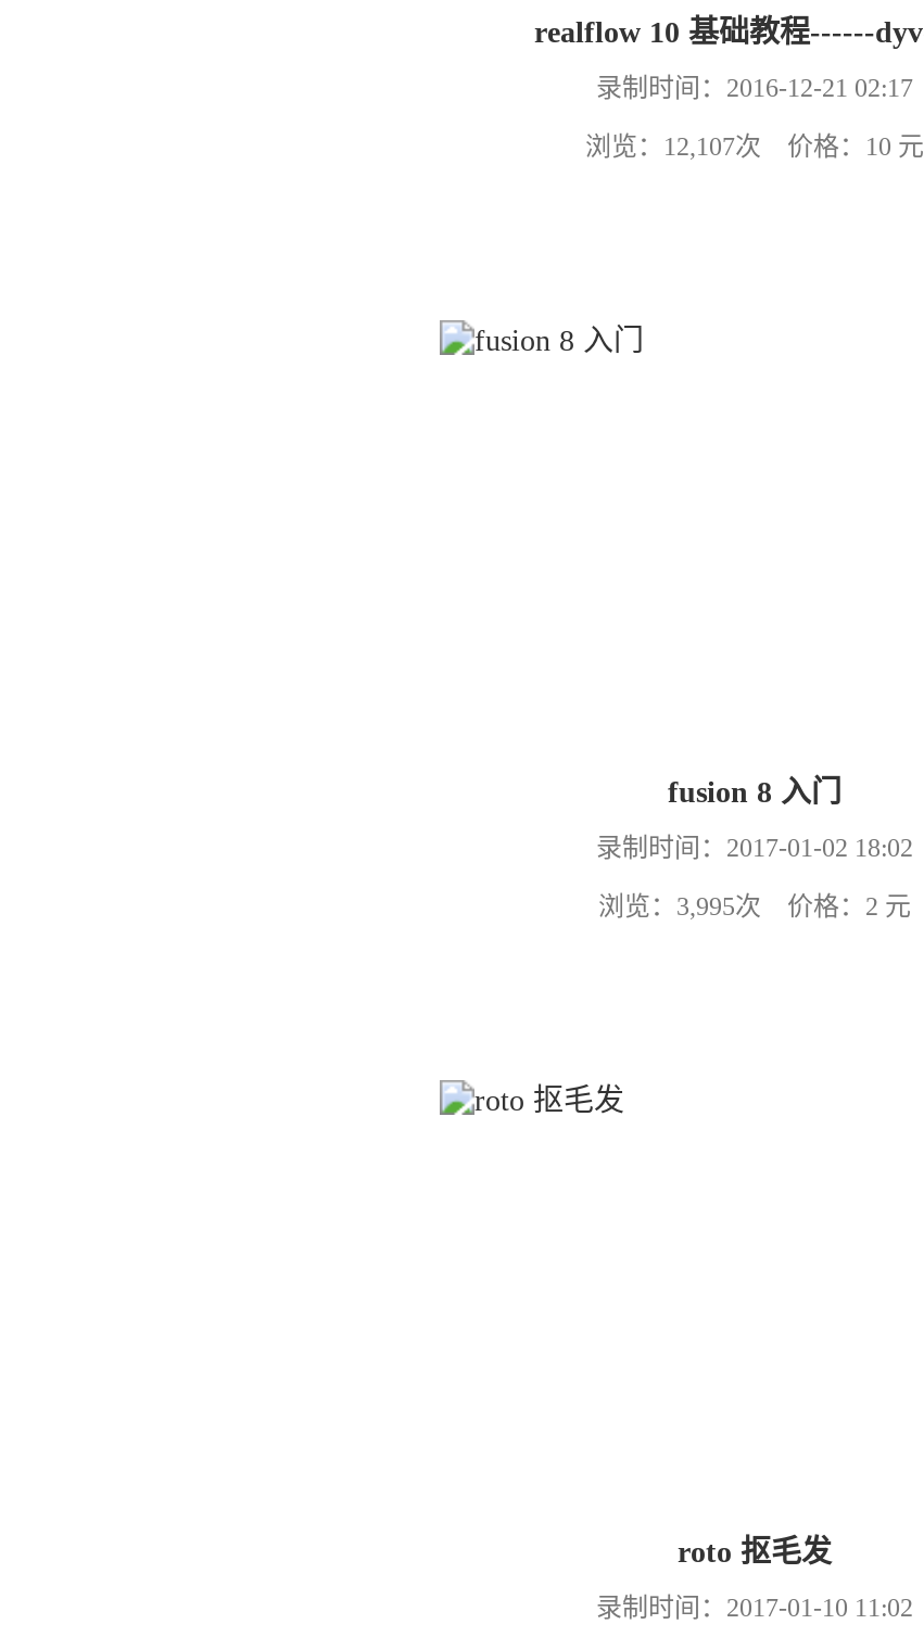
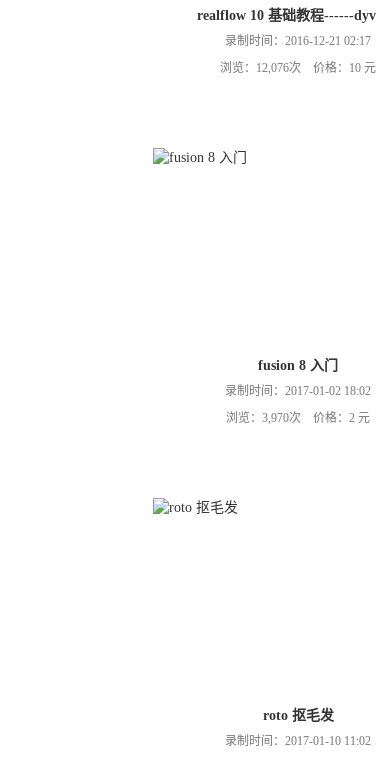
- 浏览：12,107次 价格：10 元
+ 浏览：12,076次 价格：10 元

- 浏览：3,995次 价格：2 元
+ 浏览：3,970次 价格：2 元
